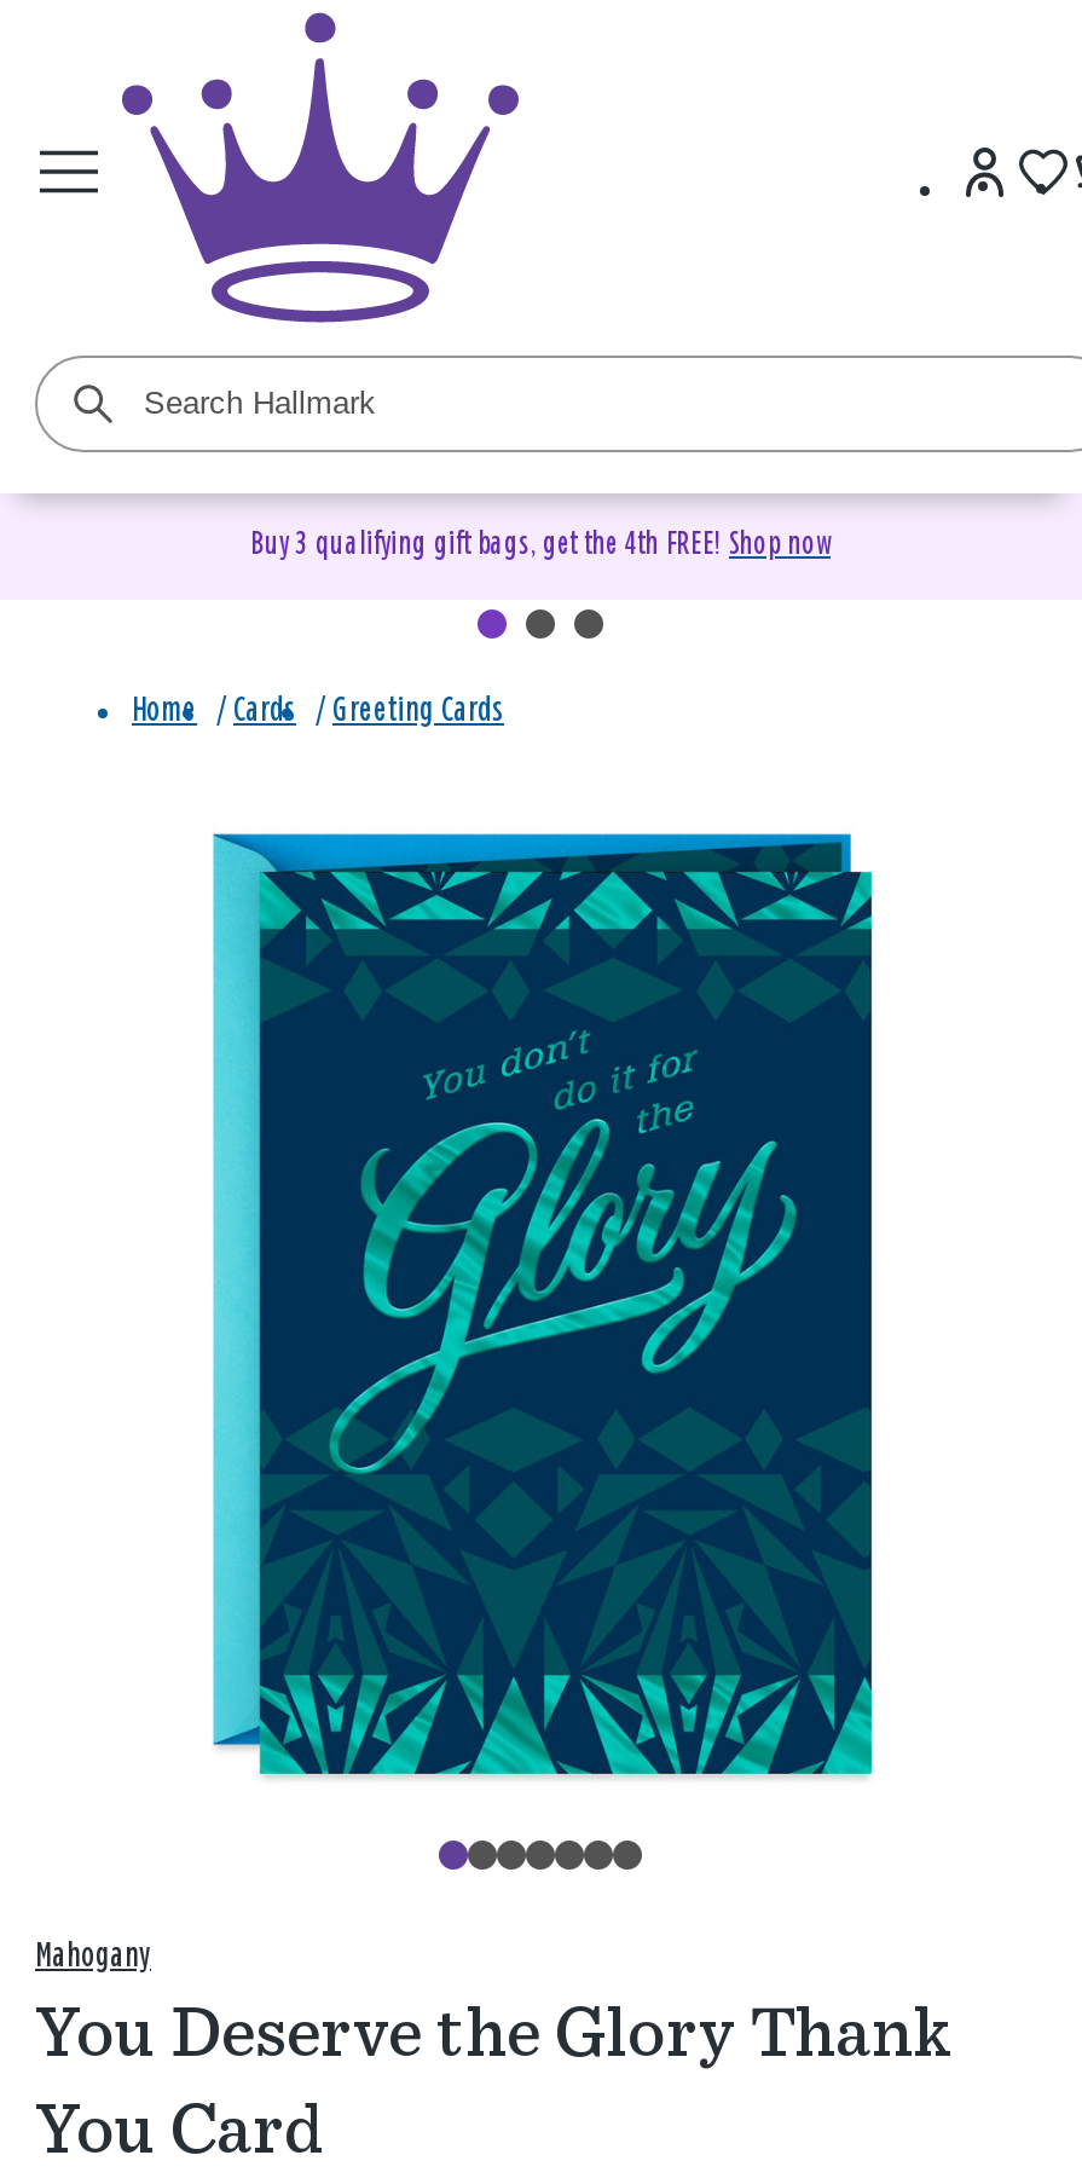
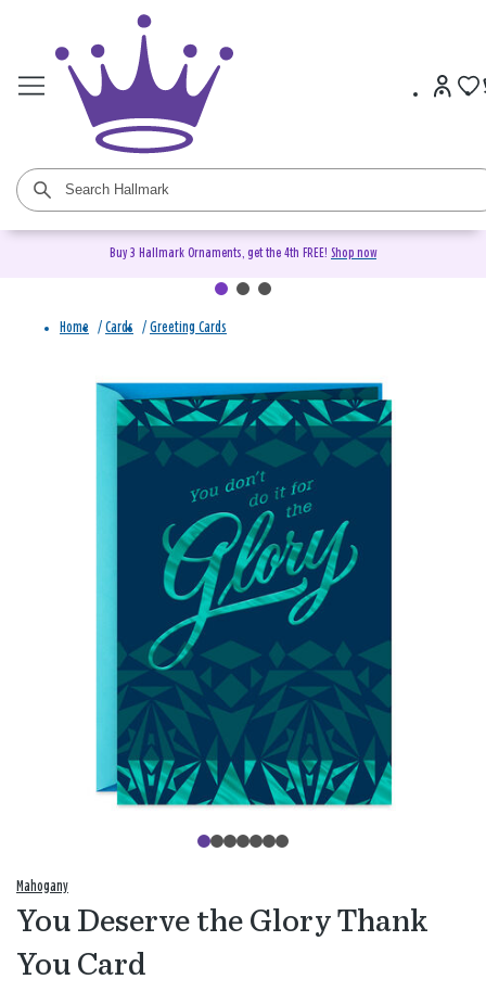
- Buy 3 qualifying gift bags, get the 4th FREE! Shop now
+ Buy 3 Hallmark Ornaments, get the 4th FREE! Shop now
